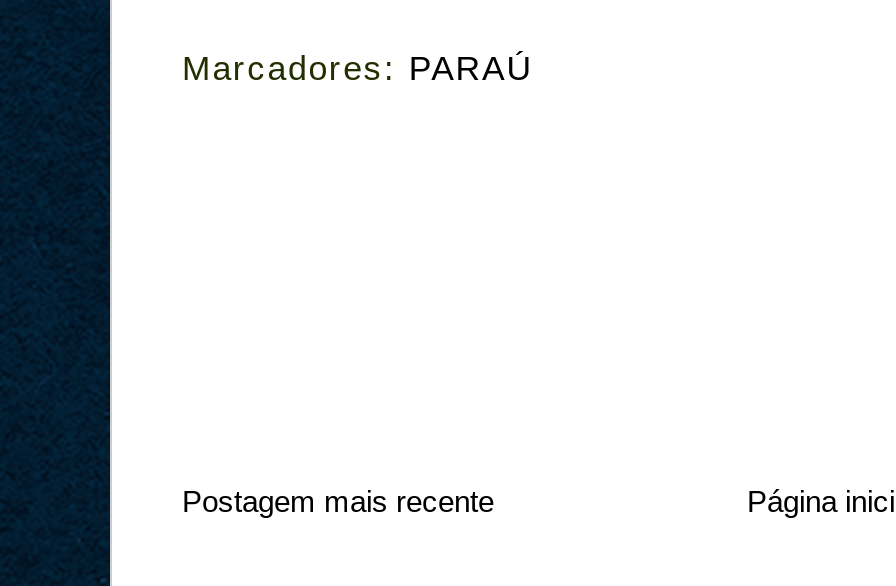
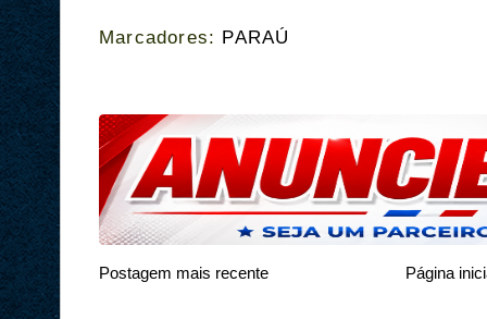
+ [image]
